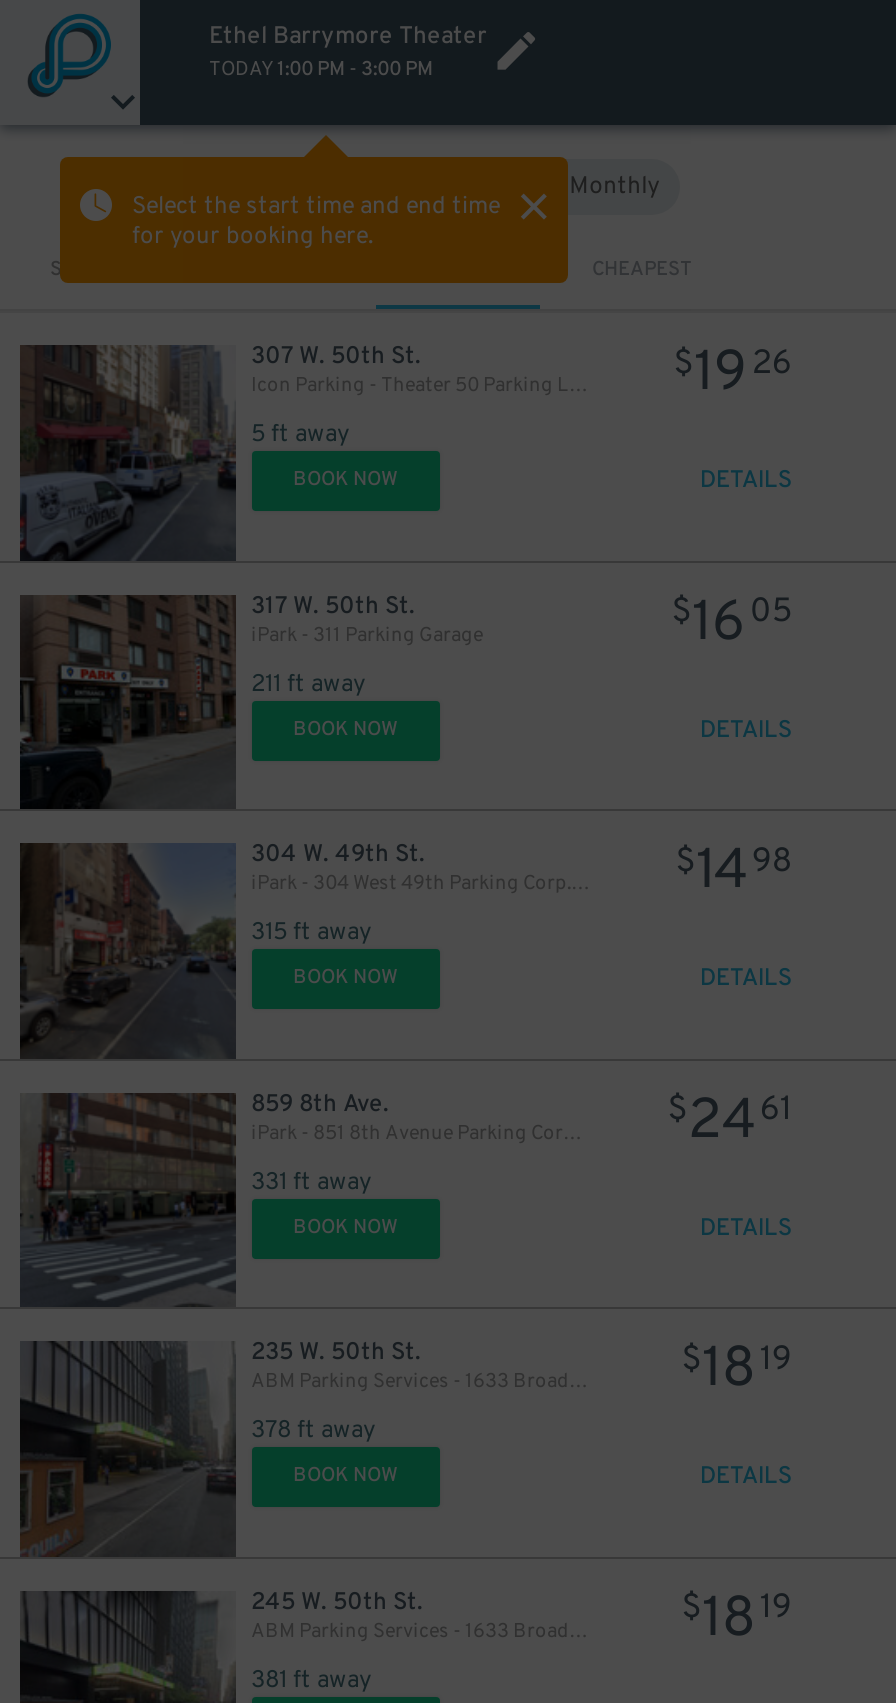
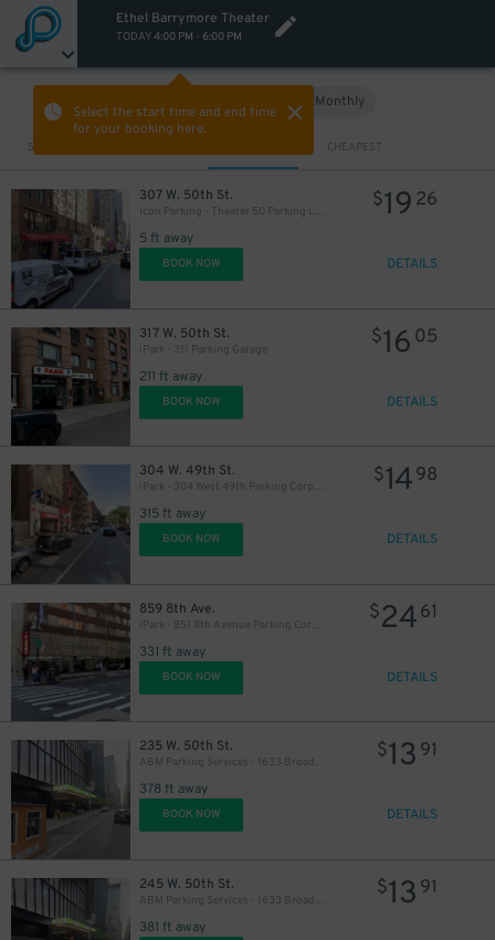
- TODAY 1:00 PM - 3:00 PM
+ TODAY 4:00 PM - 6:00 PM

- $18 19
+ $13 91

- $18 19
+ $13 91
